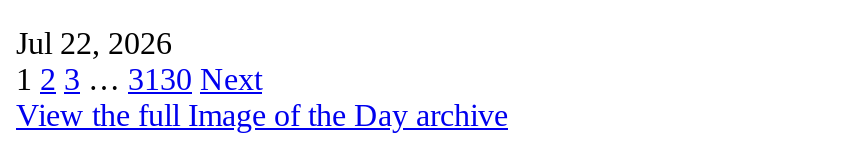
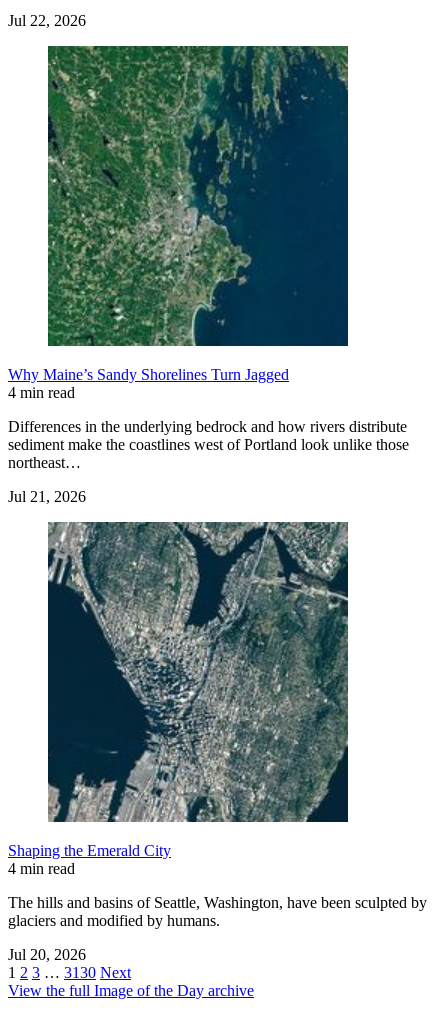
+ [image]
+ Why Maine’s Sandy Shorelines Turn Jagged
+ 4 min read
+ Differences in the underlying bedrock and how rivers distribute
+ sediment make the coastlines west of Portland look unlike those
+ northeast…
+ Jul 21, 2026

+ [image]
+ Shaping the Emerald City
+ 4 min read
+ The hills and basins of Seattle, Washington, have been sculpted by
+ glaciers and modified by humans.
+ Jul 20, 2026
